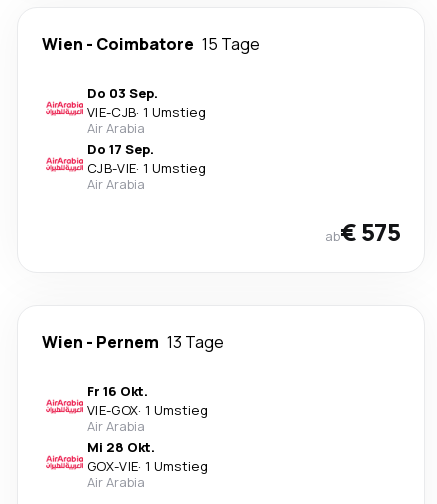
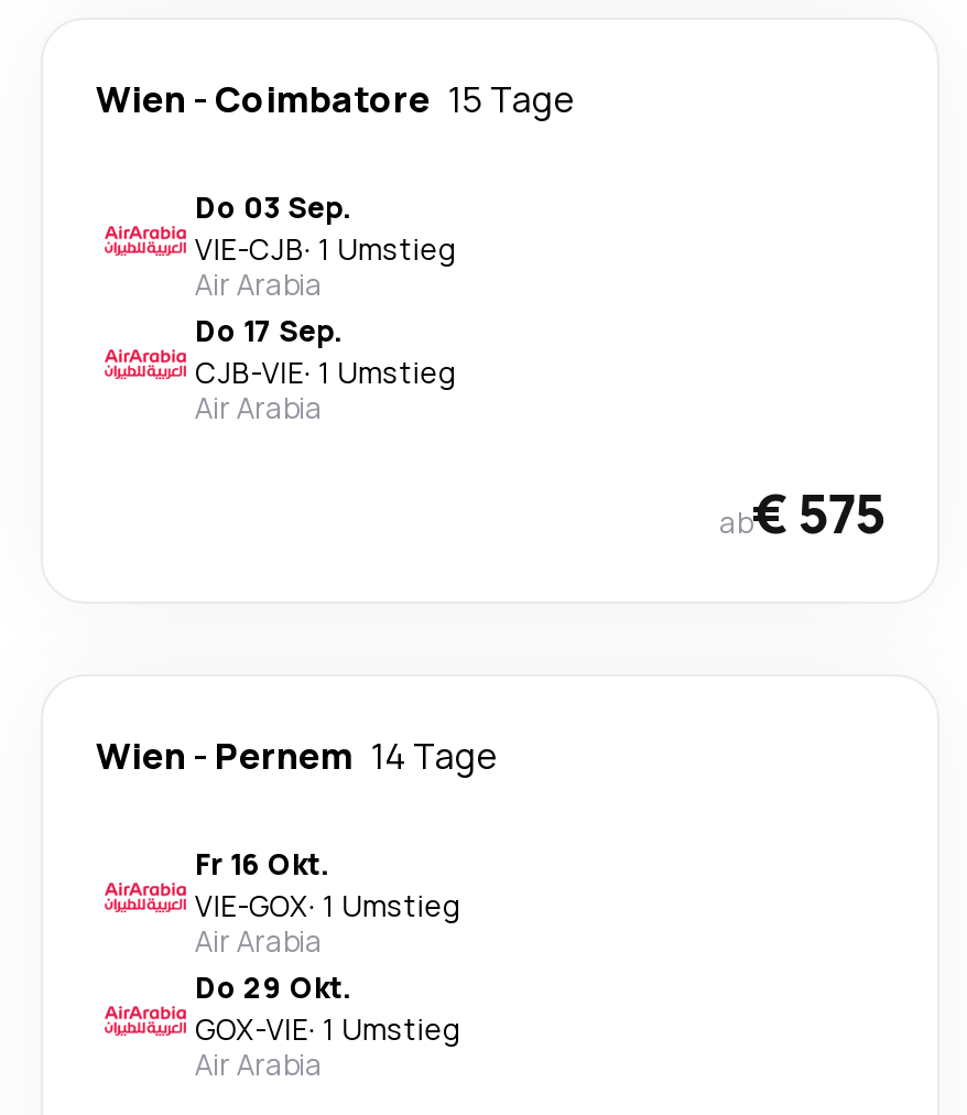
- Wien - Pernem 13 Tage
+ Wien - Pernem 14 Tage

- Mi 28 Okt.
+ Do 29 Okt.
